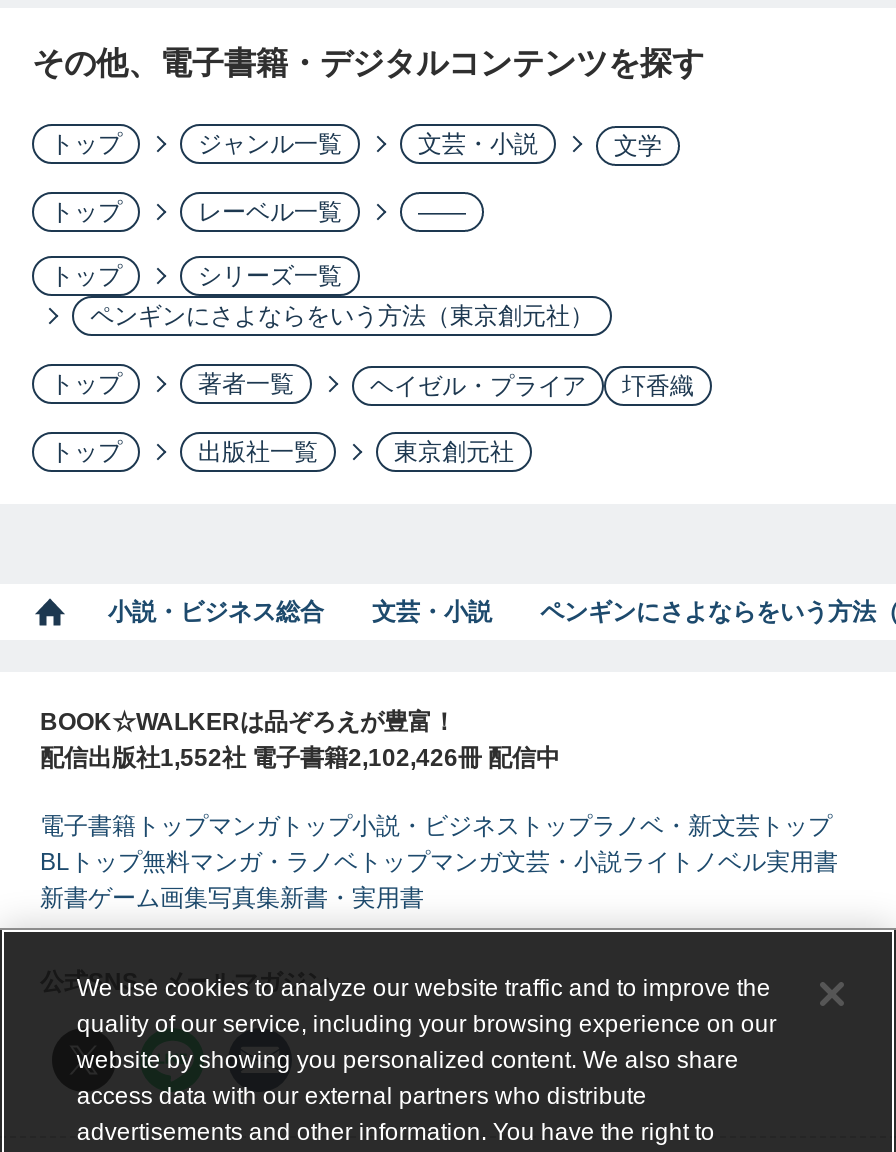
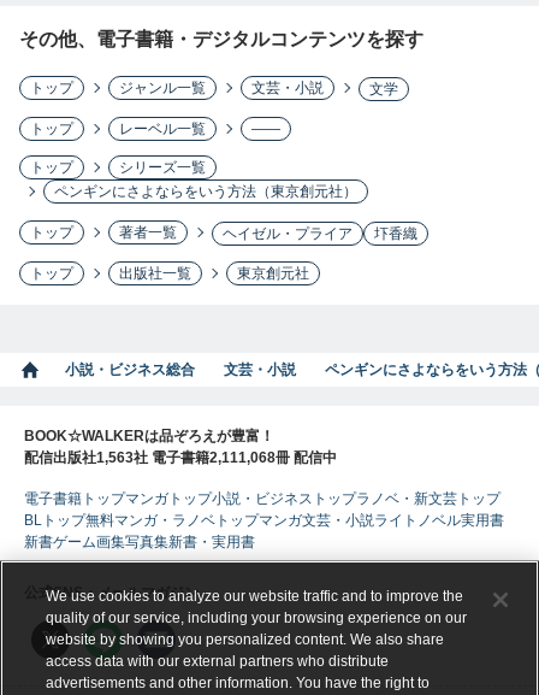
- 配信出版社1,552社 電子書籍2,102,426冊 配信中
+ 配信出版社1,563社 電子書籍2,111,068冊 配信中
